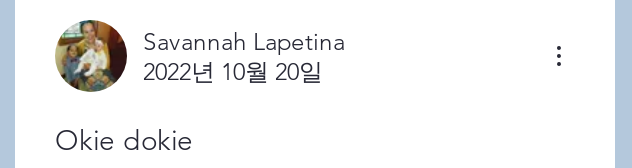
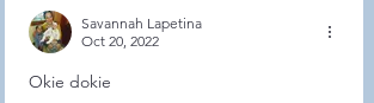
- 2022년 10월 20일
+ Oct 20, 2022
